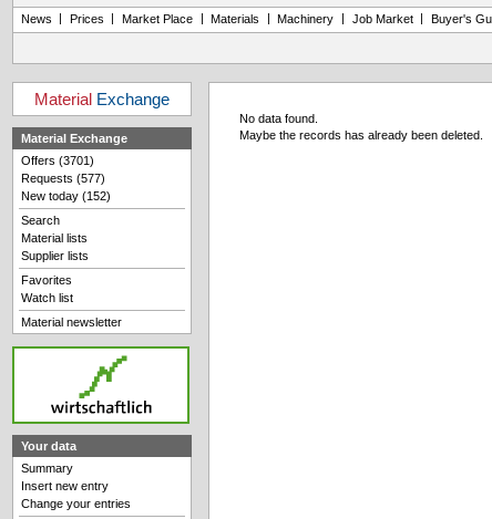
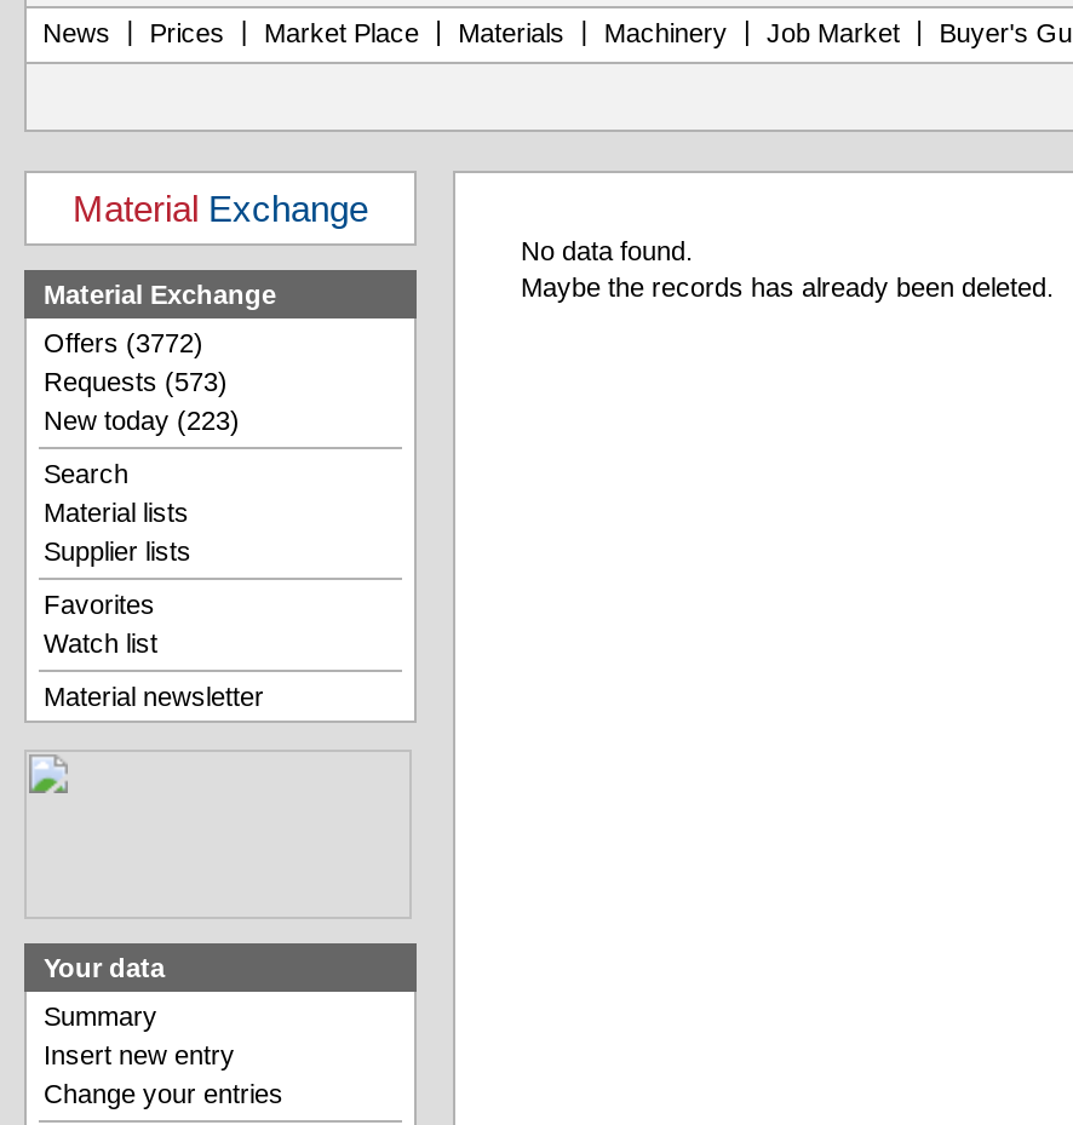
- Offers (3701)
+ Offers (3772)

- Requests (577)
+ Requests (573)

- New today (152)
+ New today (223)

- [image]
